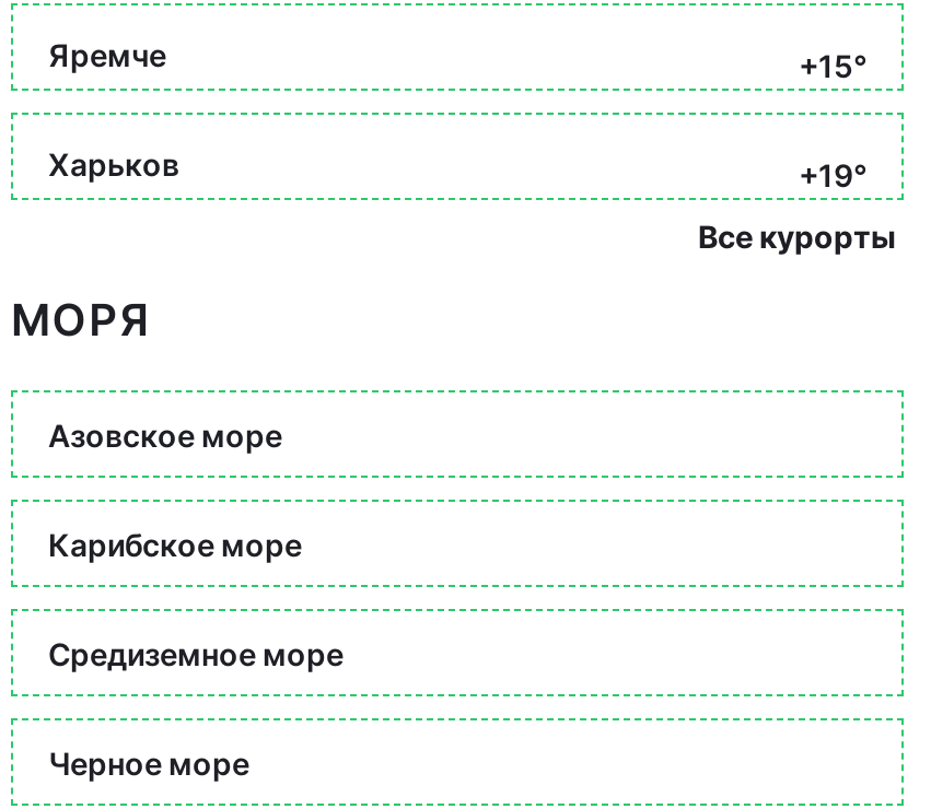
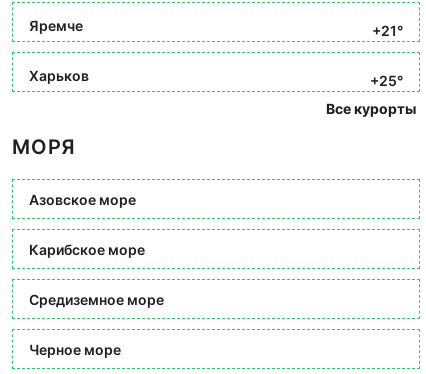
- +15°
+ +21°

- +19°
+ +25°
